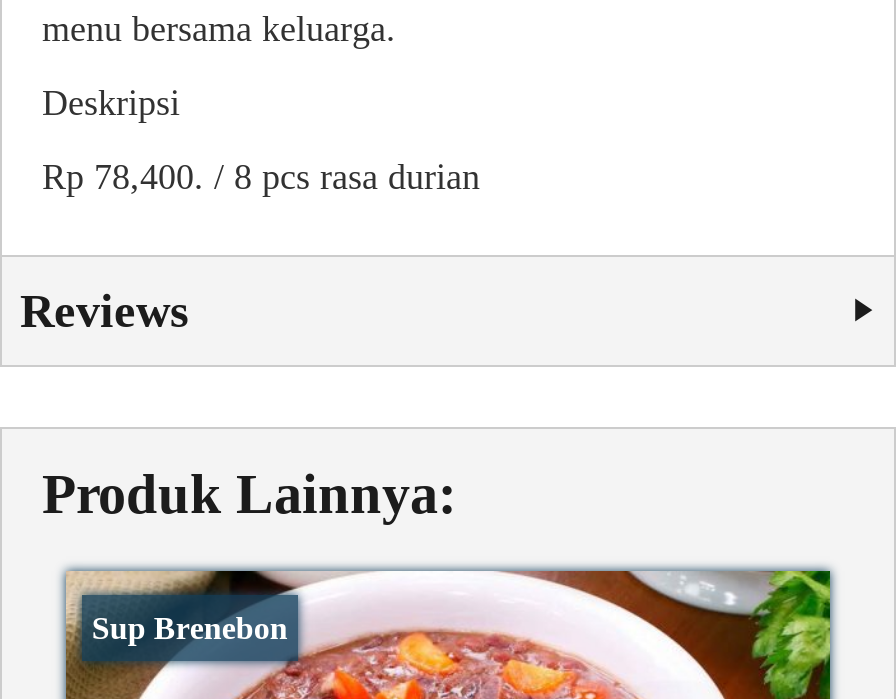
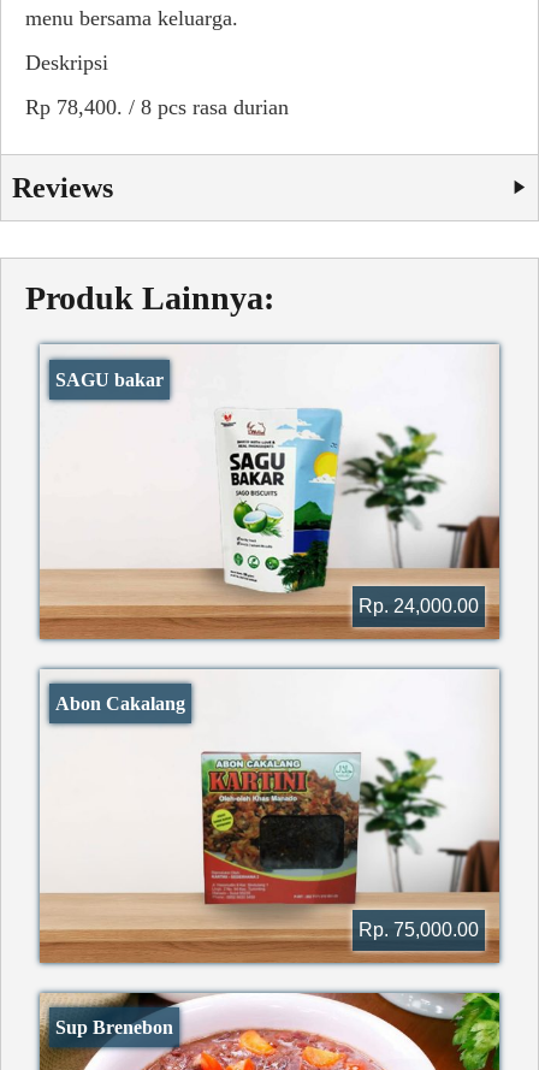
+ [image]
+ SAGU bakar

+ [image]
+ Abon Cakalang

+ Rp. 24,000.00

+ Rp. 75,000.00
